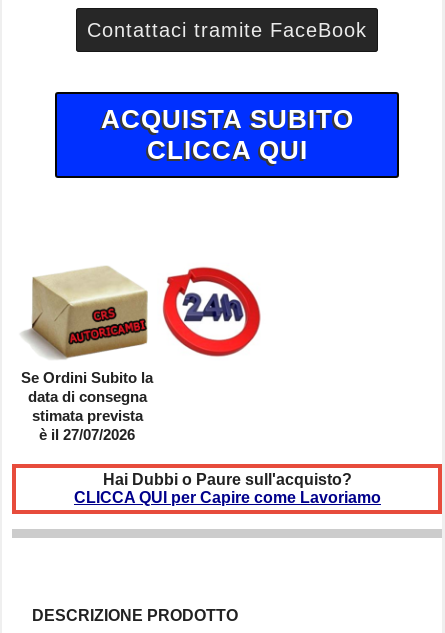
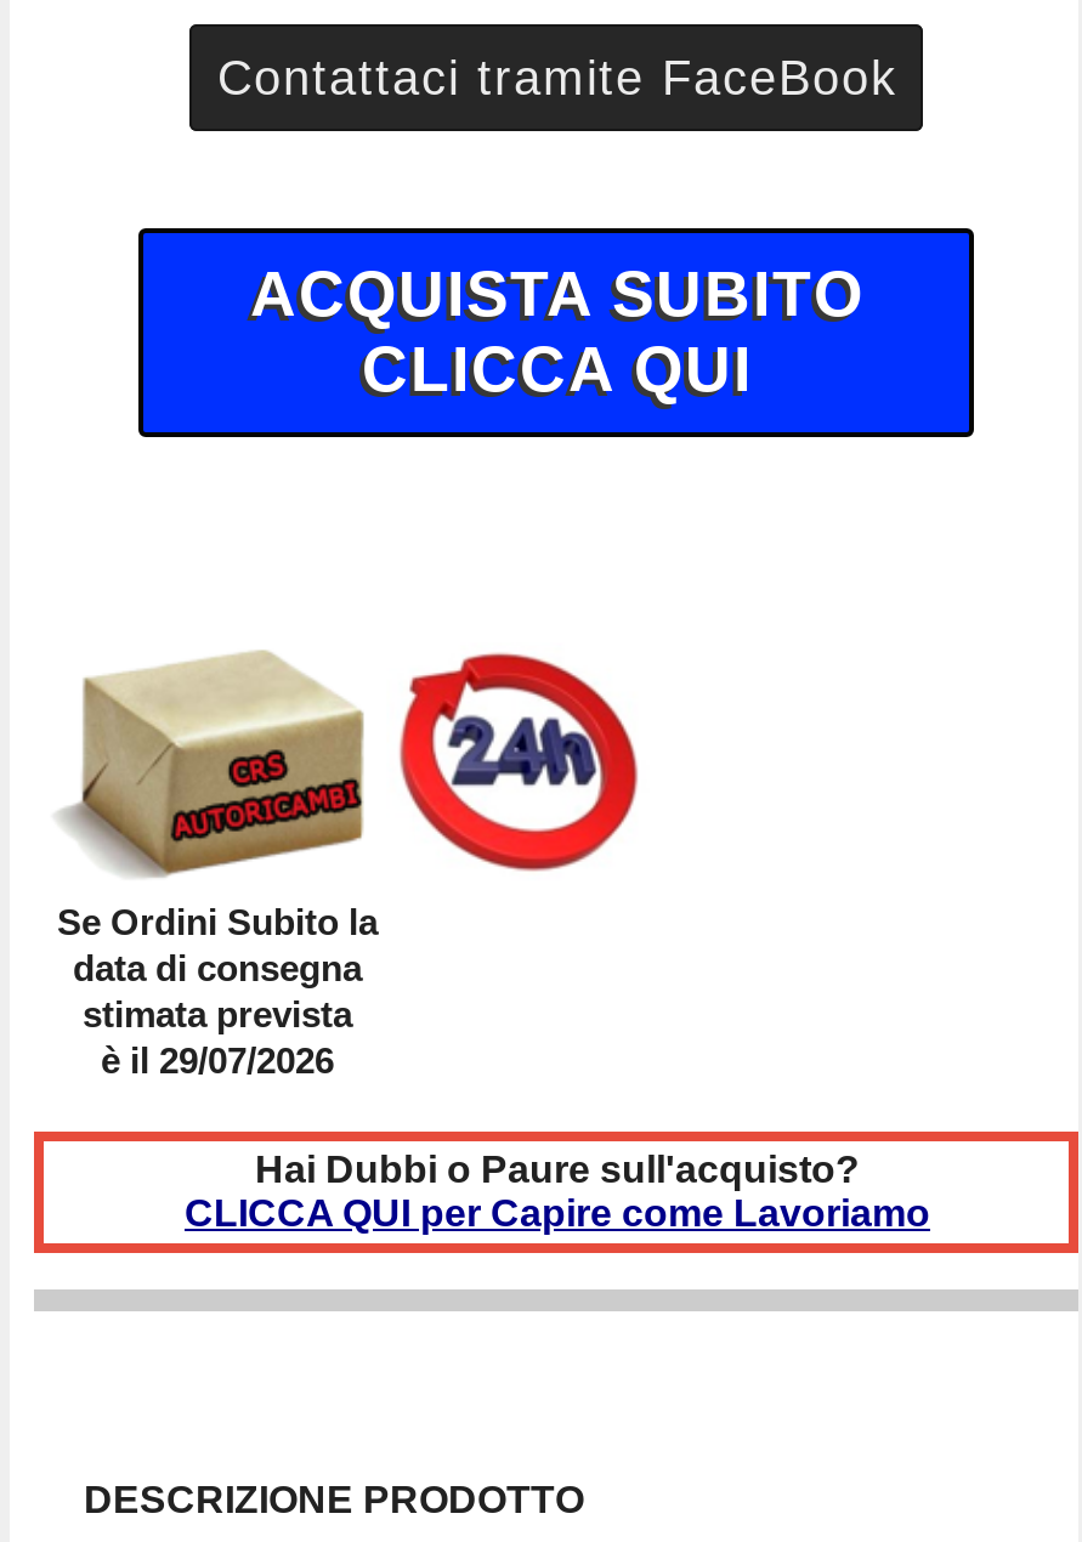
- è il 27/07/2026
+ è il 29/07/2026
